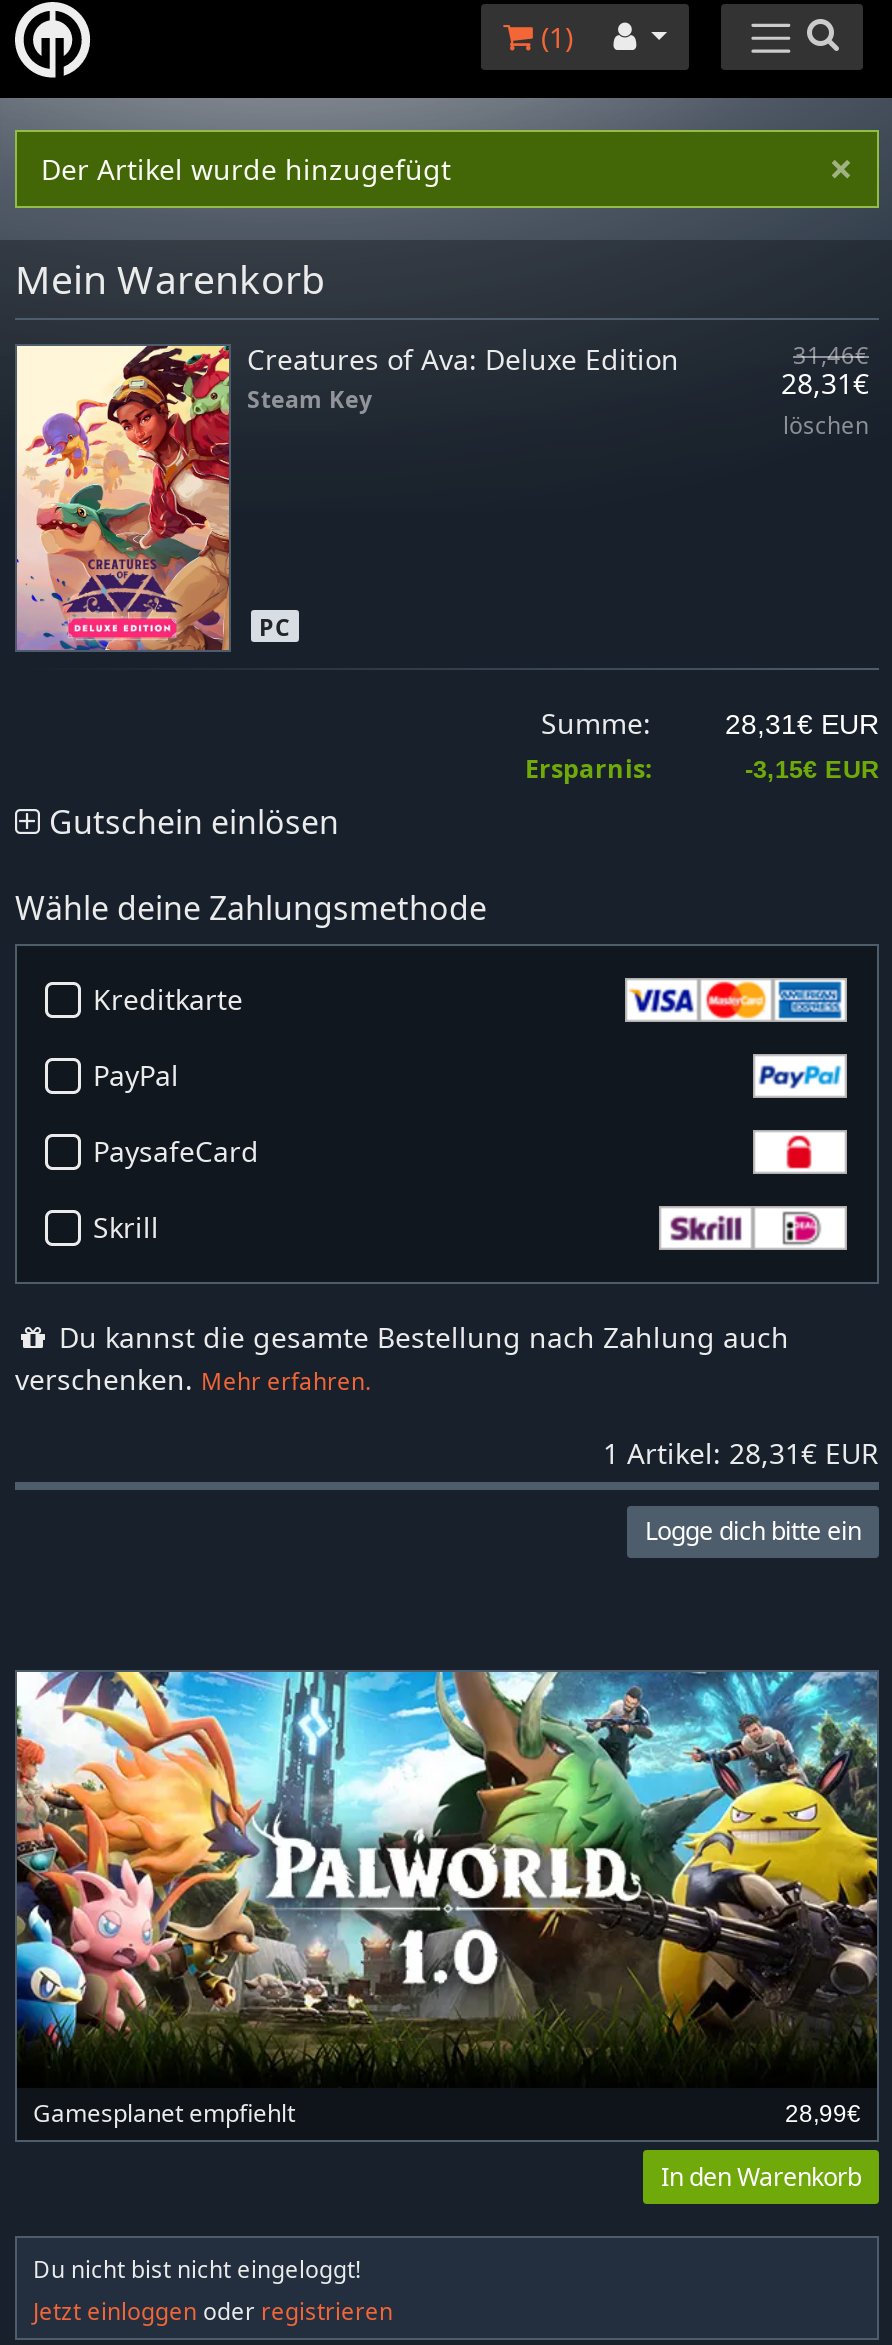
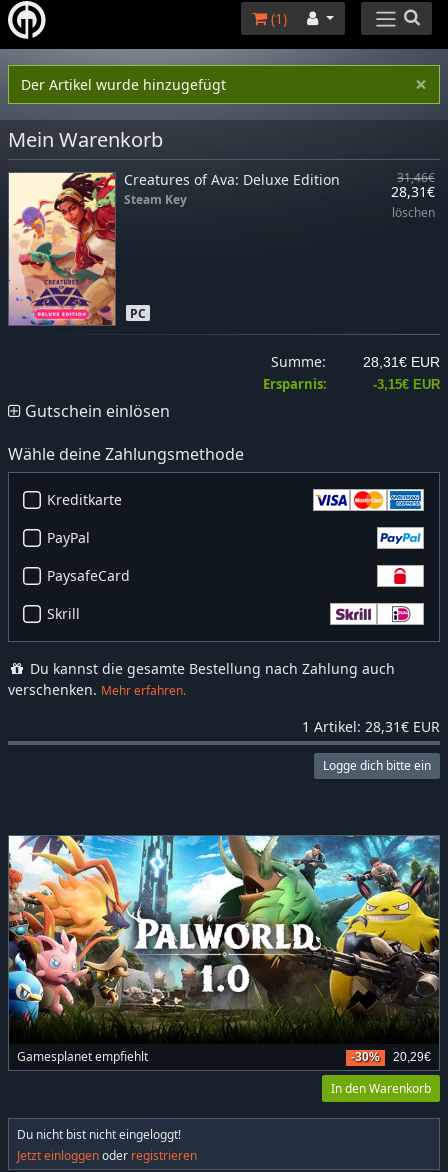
- 28,99€
+ -30%
+ 20,29€
